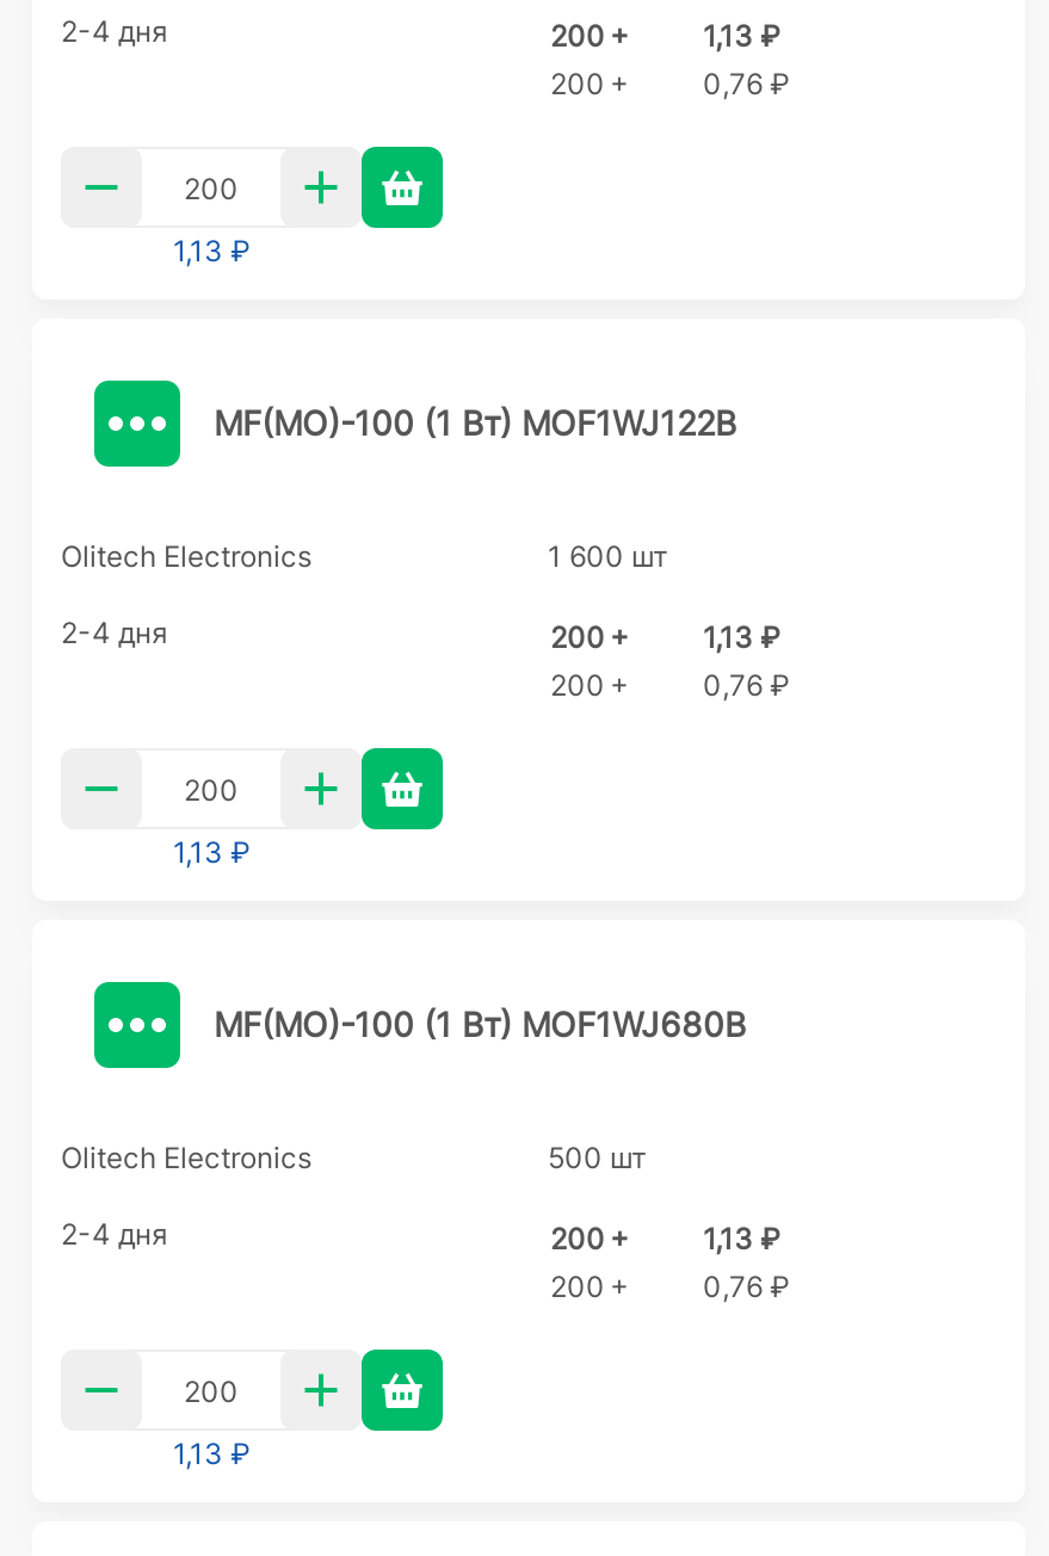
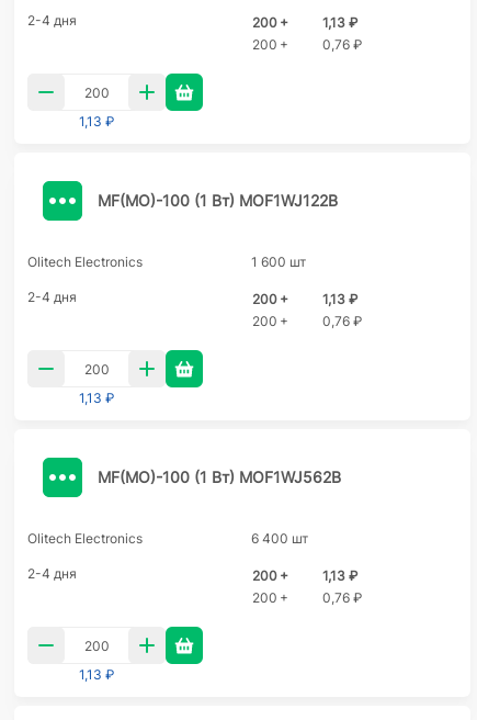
- MF(MO)-100 (1 Вт) MOF1WJ680B
+ MF(MO)-100 (1 Вт) MOF1WJ562B

- 500 шт
+ 6 400 шт
